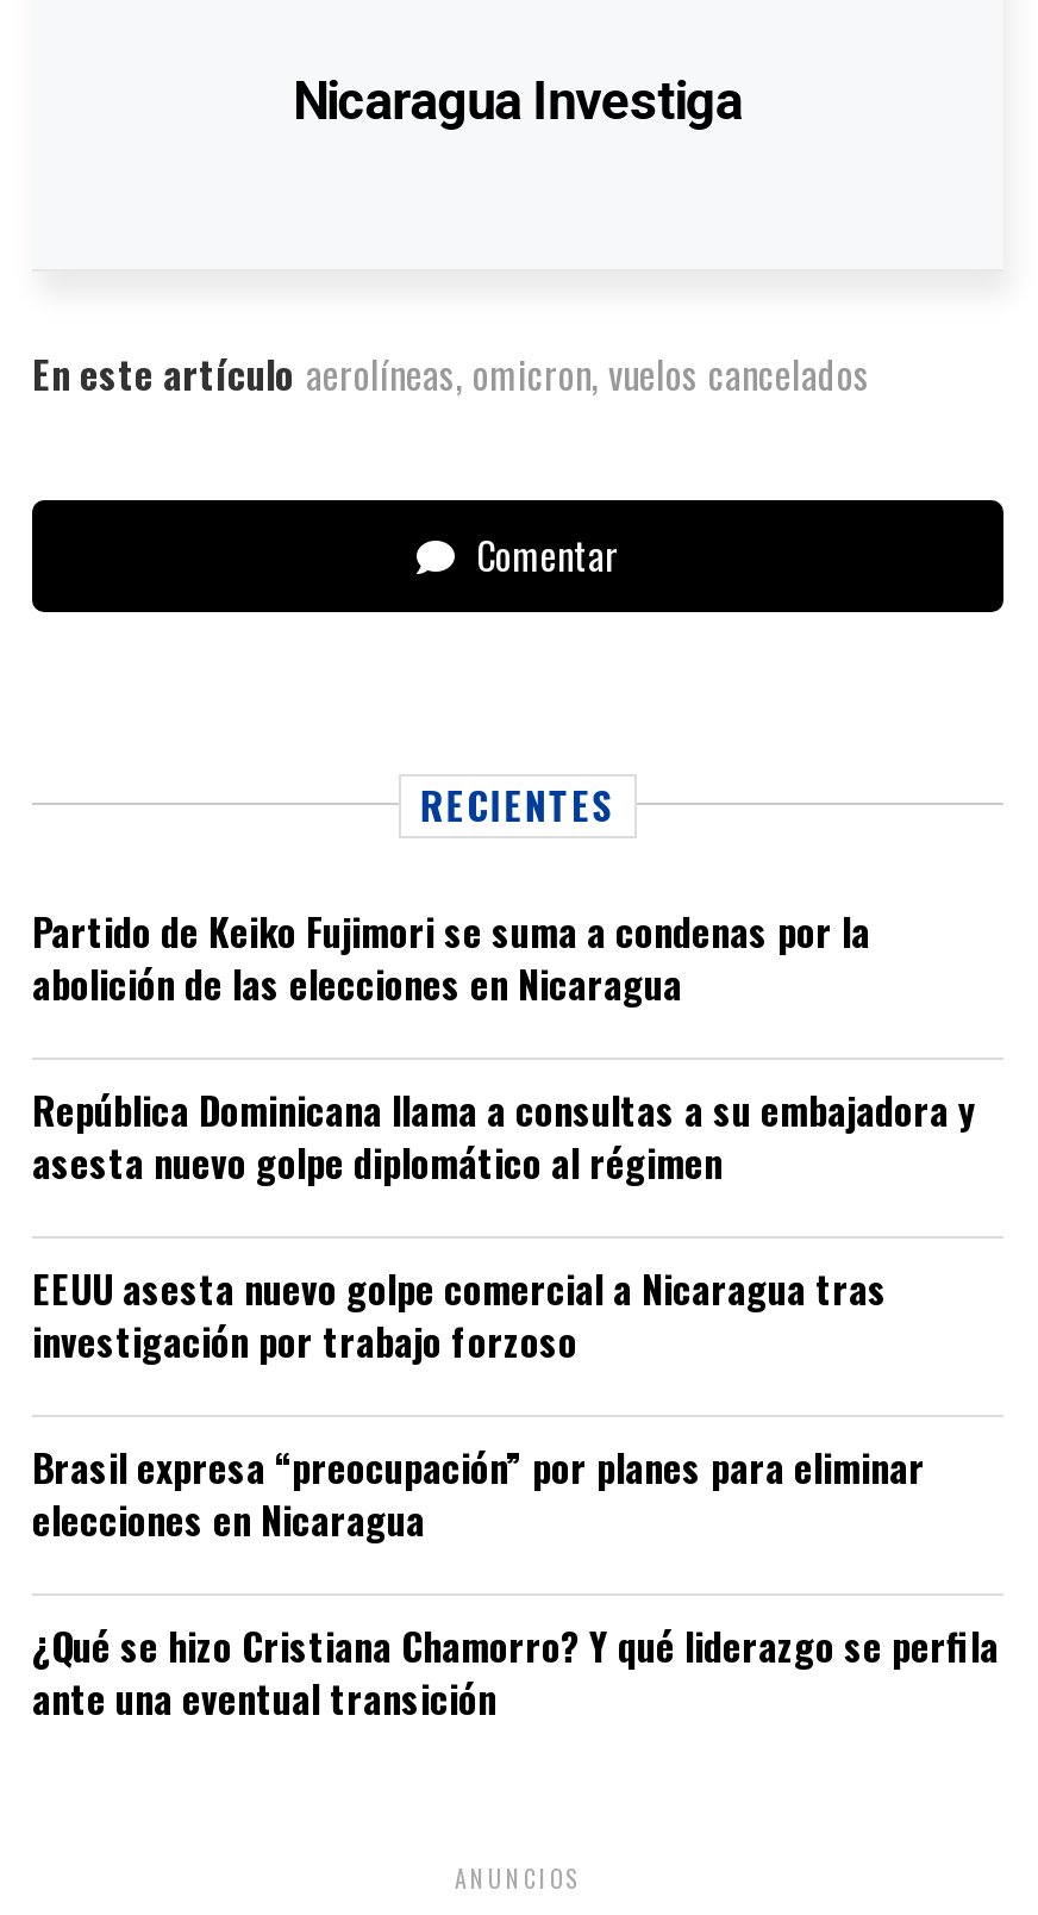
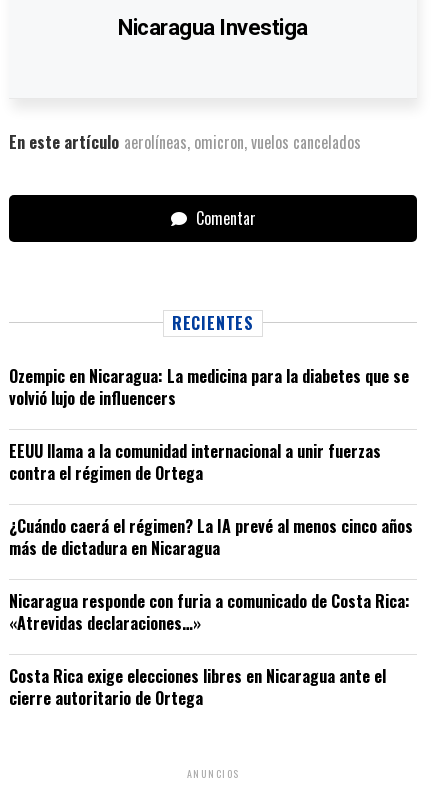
- Partido de Keiko Fujimori se suma a condenas por la
- abolición de las elecciones en Nicaragua
+ Ozempic en Nicaragua: La medicina para la diabetes que se
+ volvió lujo de influencers

- República Dominicana llama a consultas a su embajadora y
- asesta nuevo golpe diplomático al régimen
+ EEUU llama a la comunidad internacional a unir fuerzas
+ contra el régimen de Ortega

- EEUU asesta nuevo golpe comercial a Nicaragua tras
- investigación por trabajo forzoso
+ ¿Cuándo caerá el régimen? La IA prevé al menos cinco años
+ más de dictadura en Nicaragua

- Brasil expresa “preocupación” por planes para eliminar
- elecciones en Nicaragua
+ Nicaragua responde con furia a comunicado de Costa Rica:
+ «Atrevidas declaraciones…»

- ¿Qué se hizo Cristiana Chamorro? Y qué liderazgo se perfila
- ante una eventual transición
+ Costa Rica exige elecciones libres en Nicaragua ante el
+ cierre autoritario de Ortega
